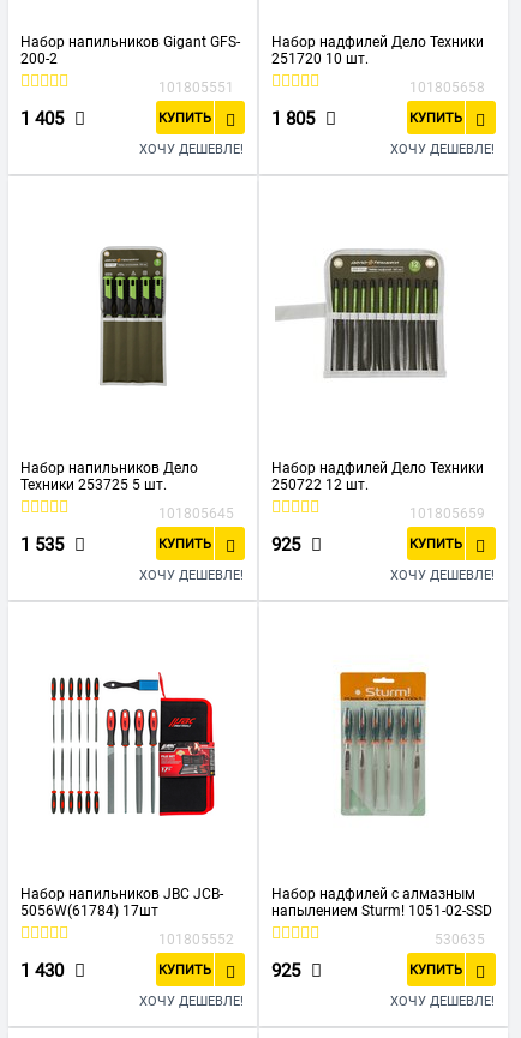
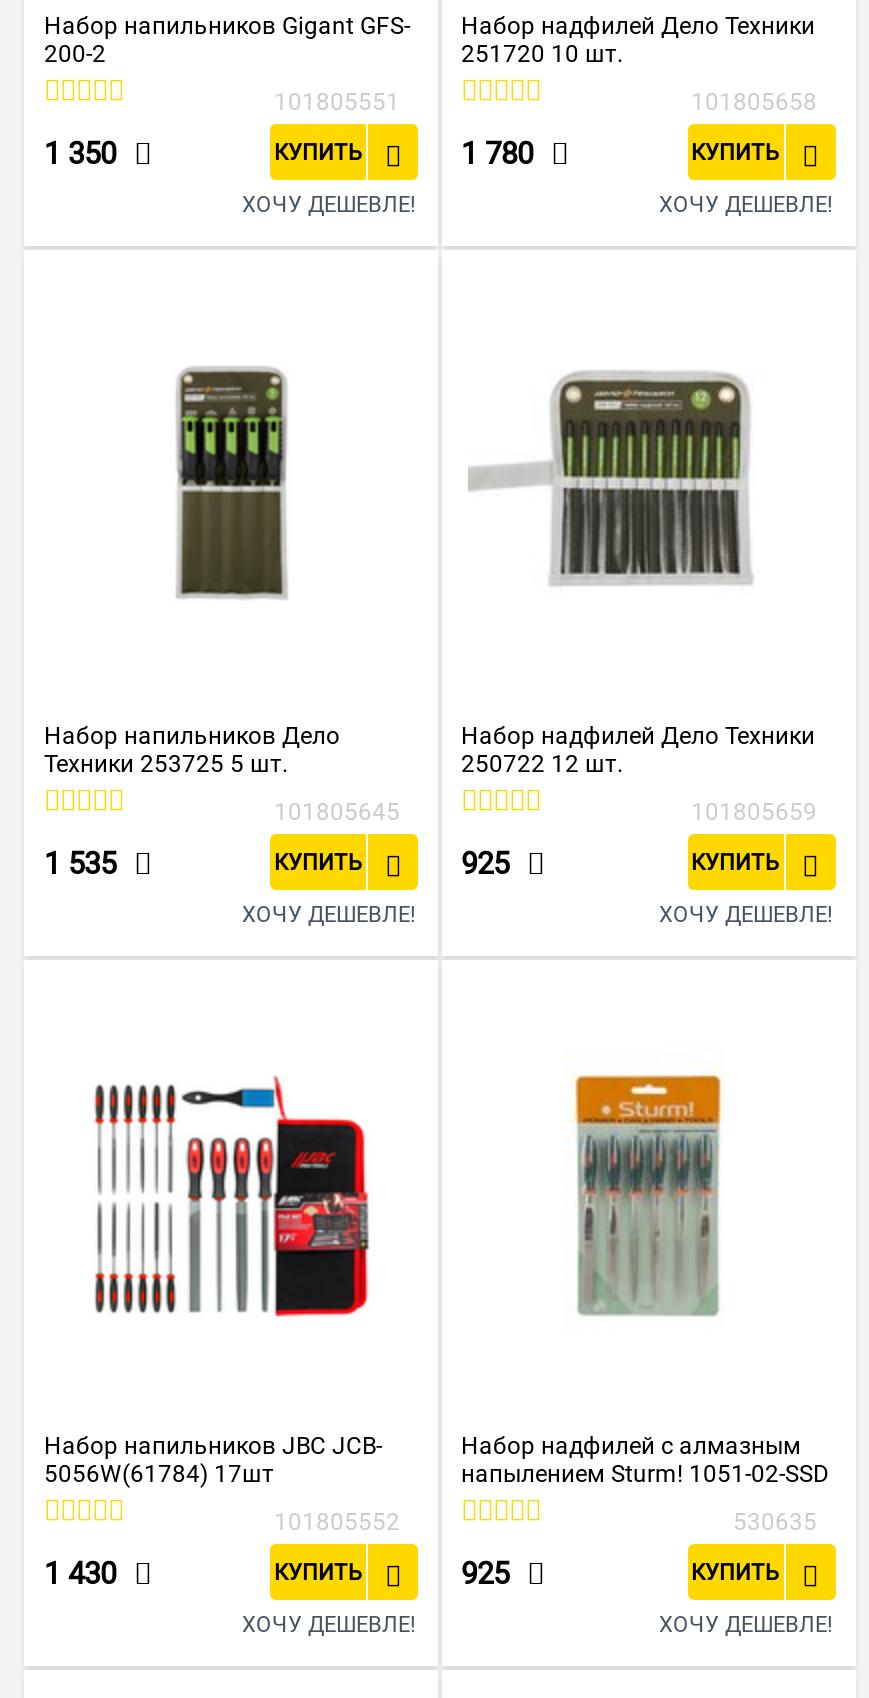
- 1 405
+ 1 350

- 1 805
+ 1 780
